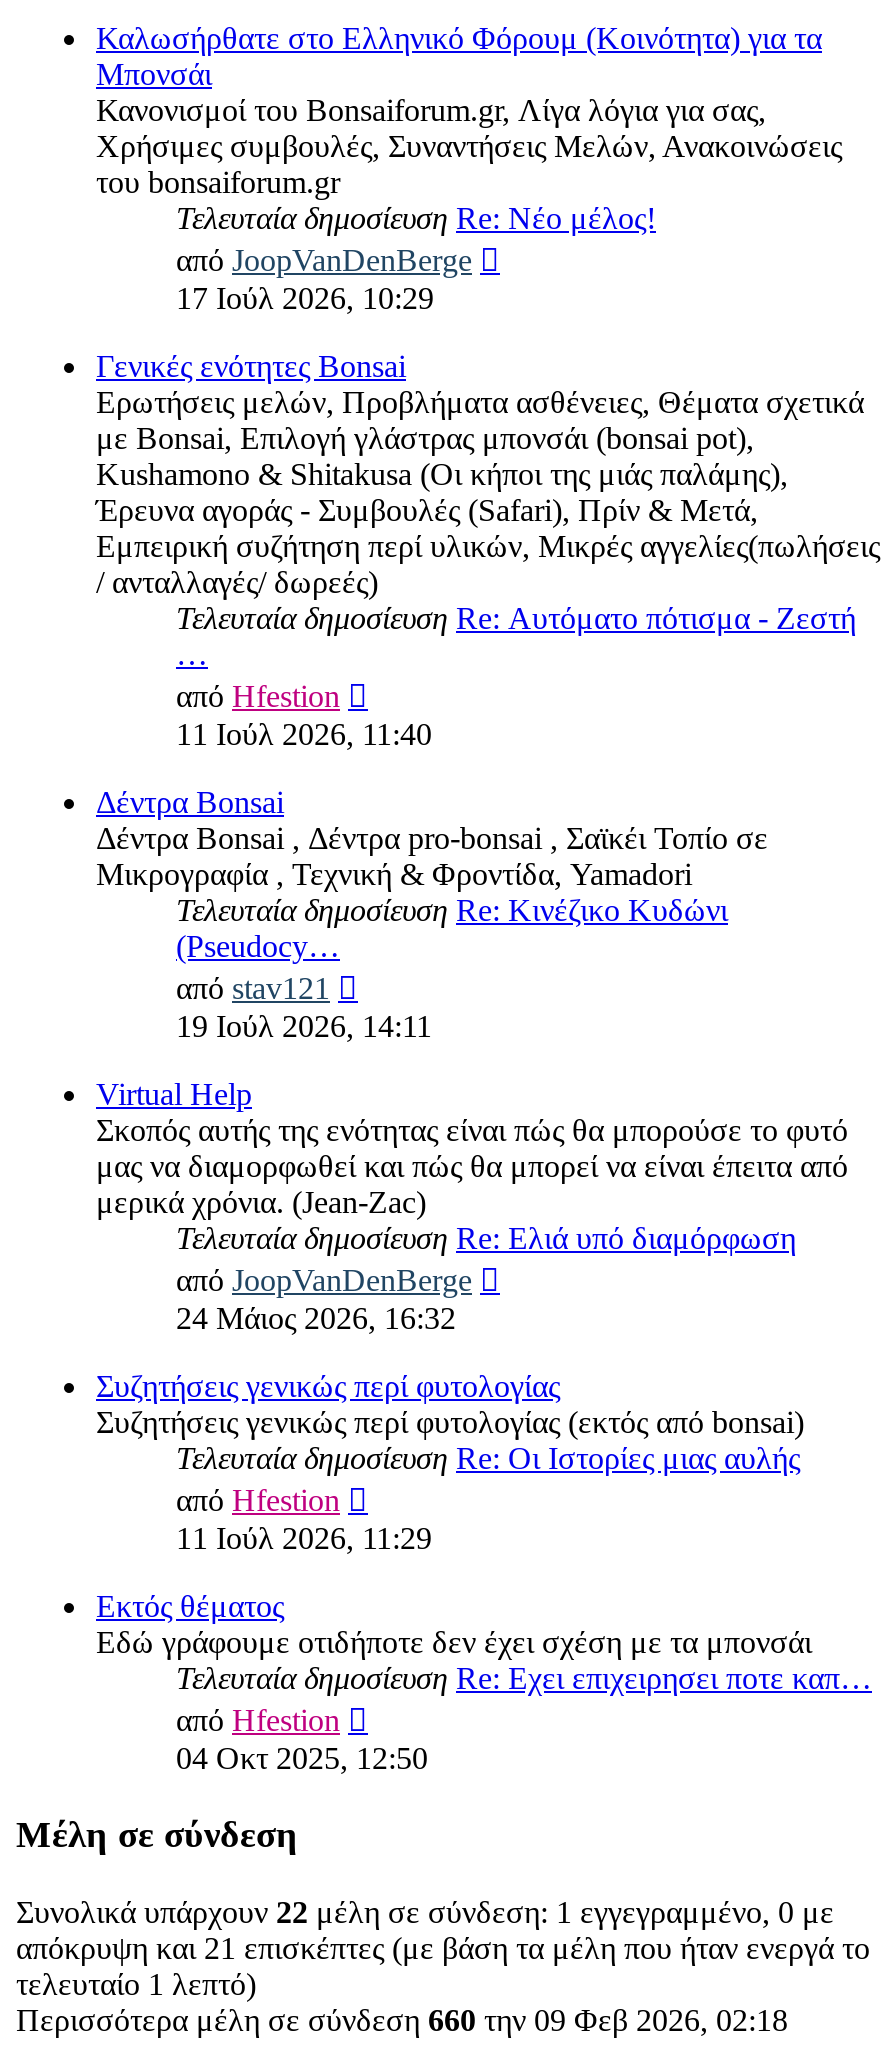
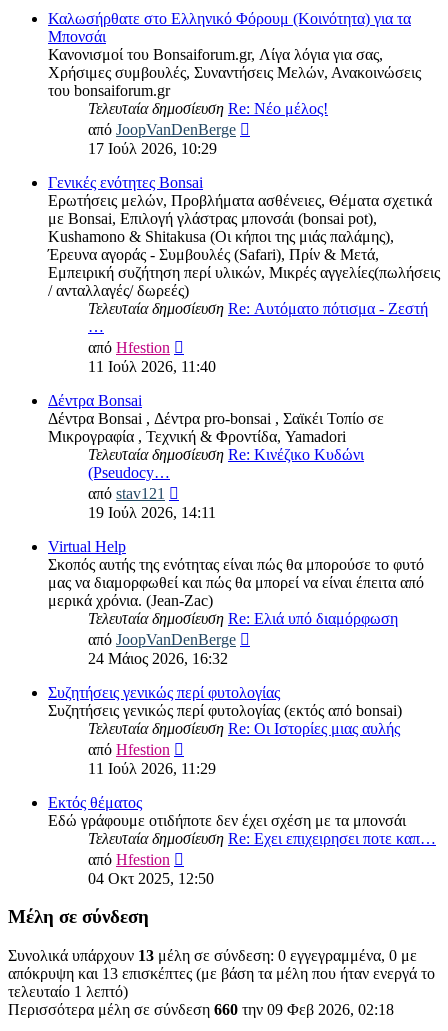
- Συνολικά υπάρχουν 22 μέλη σε σύνδεση: 1 εγγεγραμμένο, 0 με
+ Συνολικά υπάρχουν 13 μέλη σε σύνδεση: 0 εγγεγραμμένα, 0 με

- απόκρυψη και 21 επισκέπτες (με βάση τα μέλη που ήταν ενεργά το
+ απόκρυψη και 13 επισκέπτες (με βάση τα μέλη που ήταν ενεργά το
